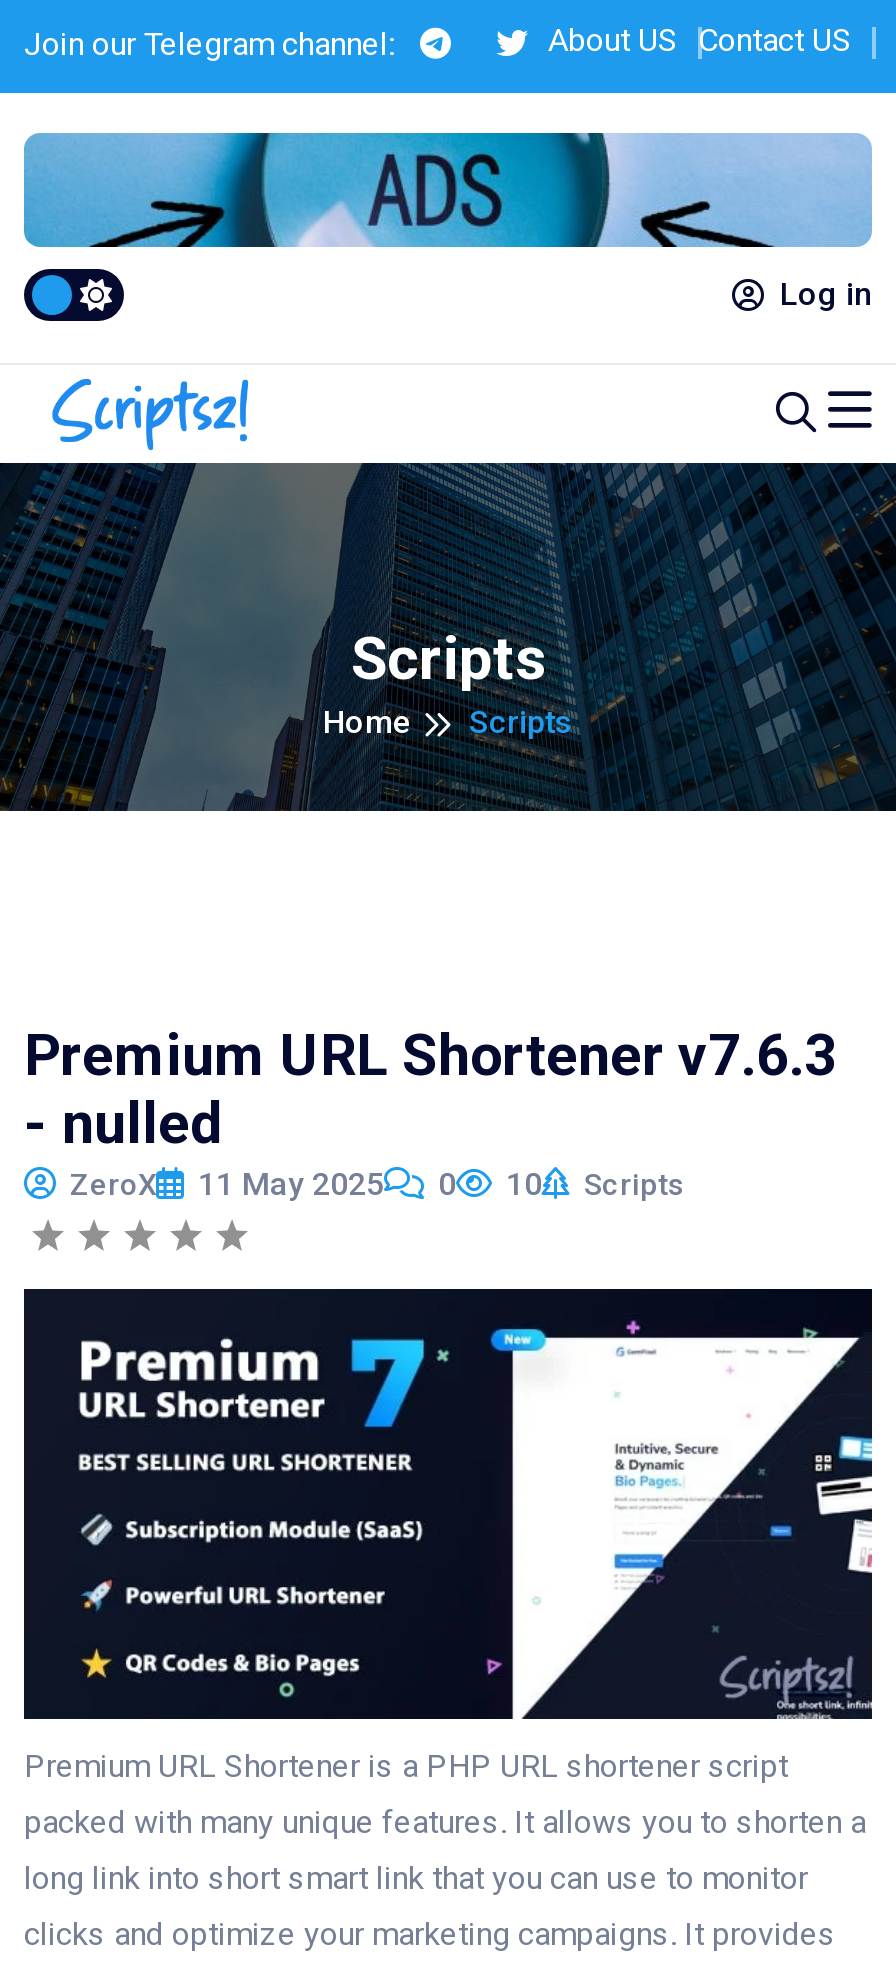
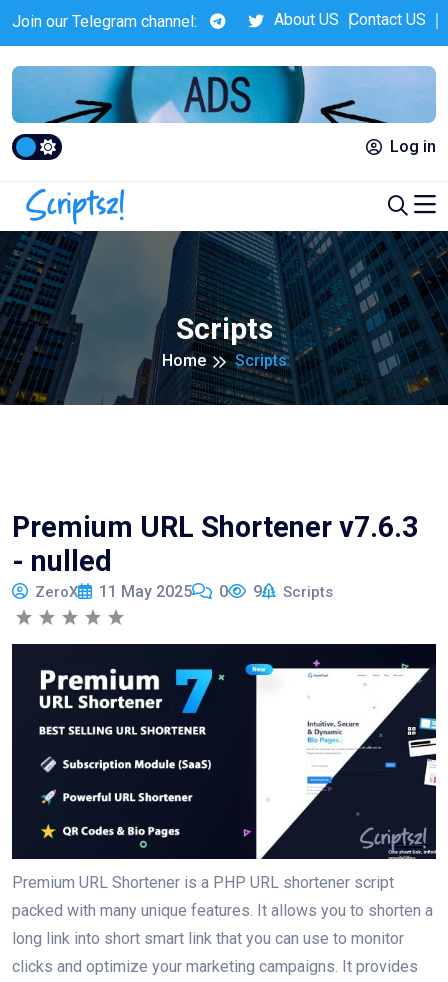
- ZeroX 11 May 2025 0 10 Scripts
+ ZeroX 11 May 2025 0 9 Scripts
